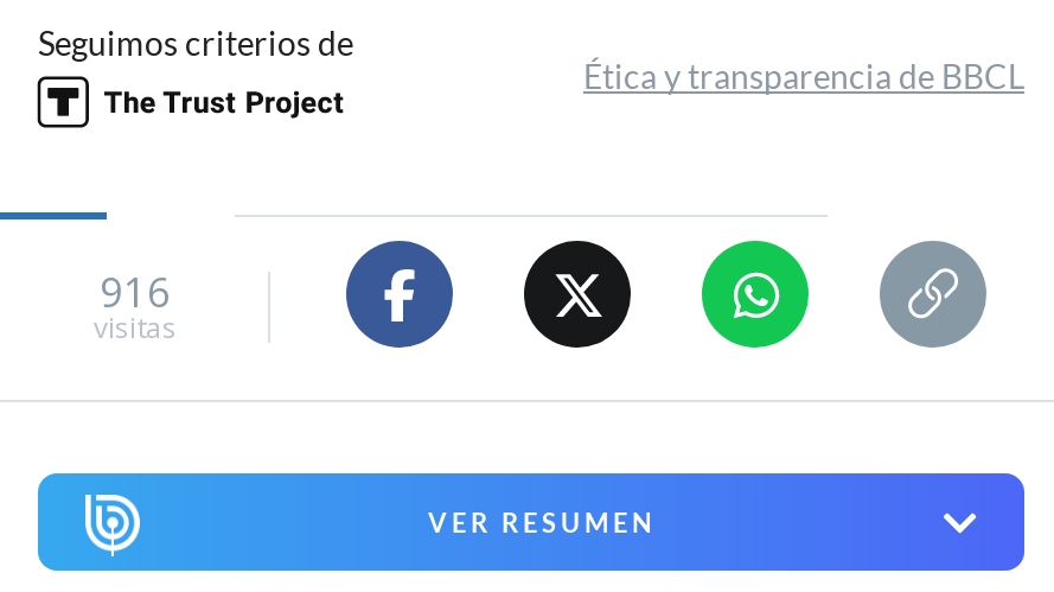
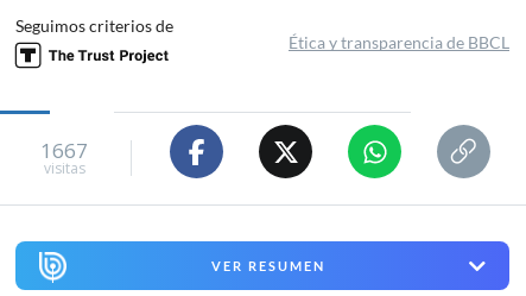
- 916
+ 1667
